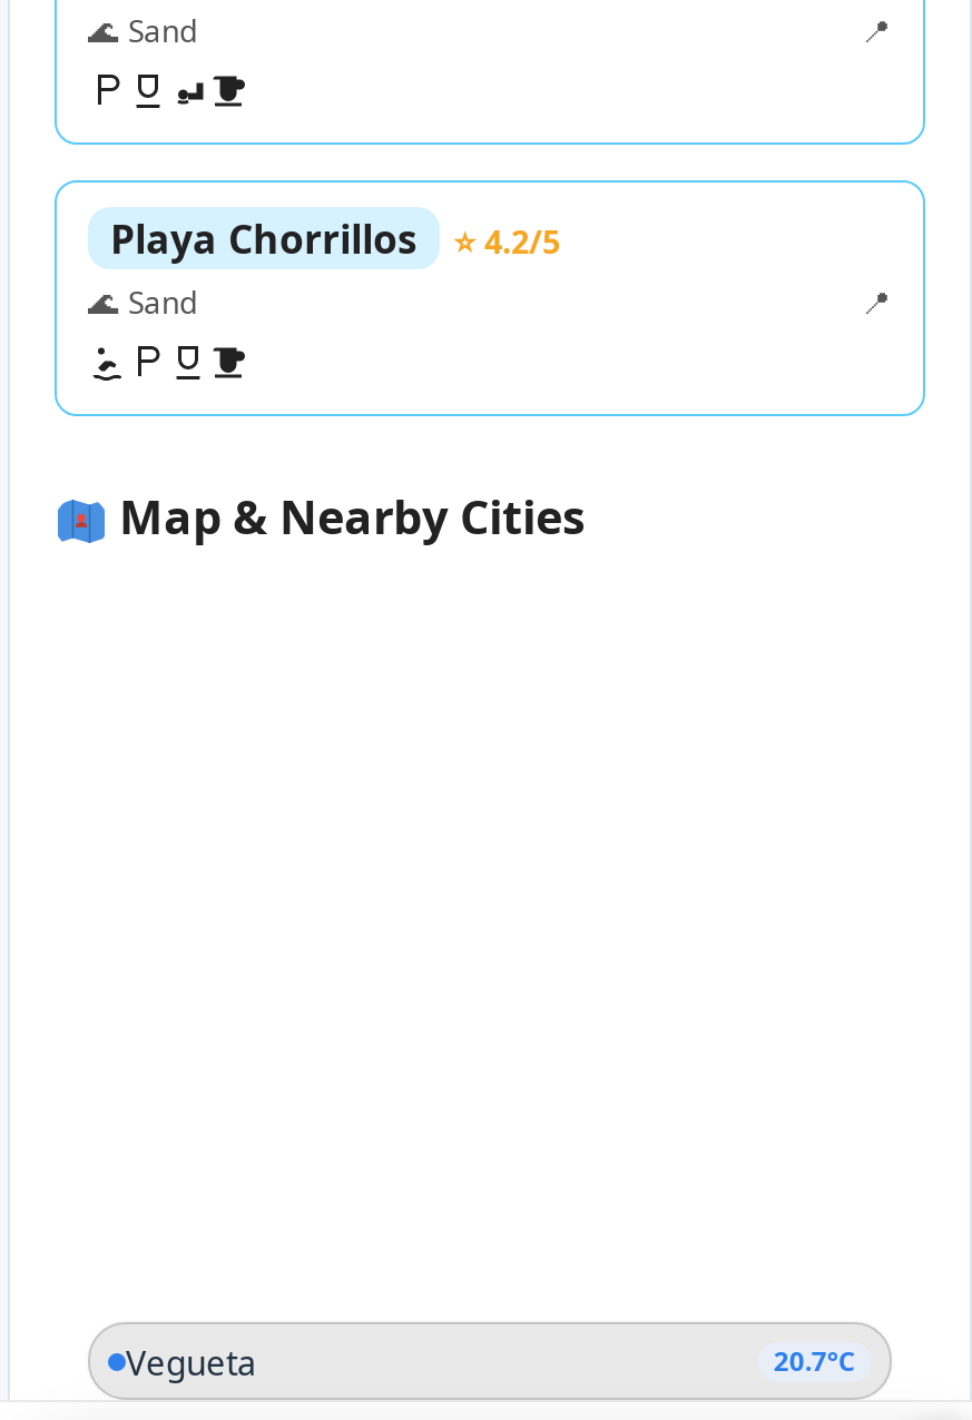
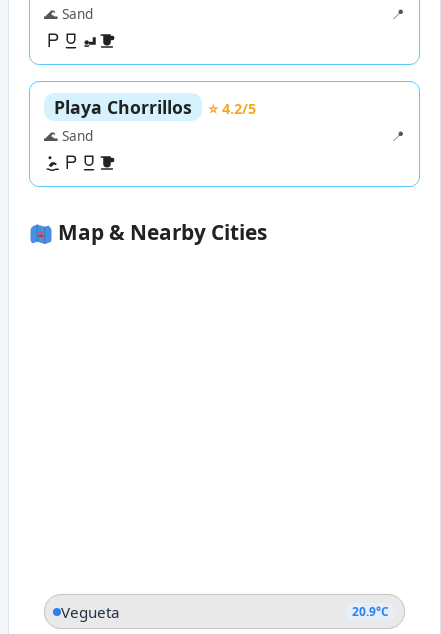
- 20.7°C
+ 20.9°C
